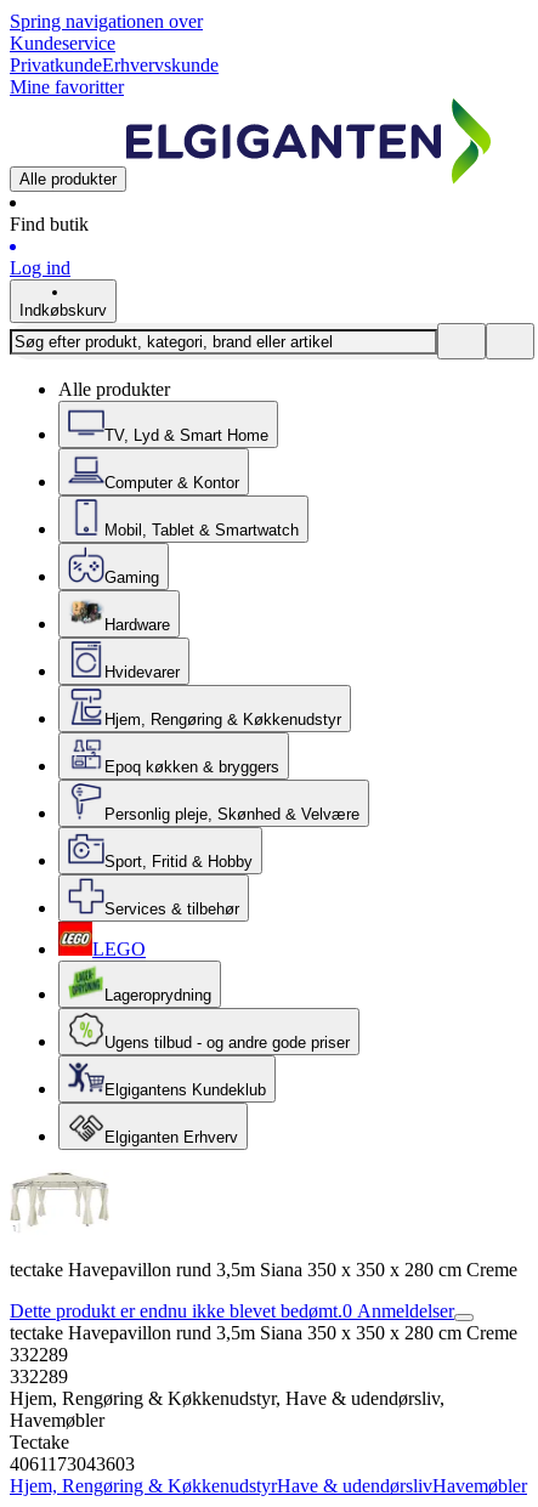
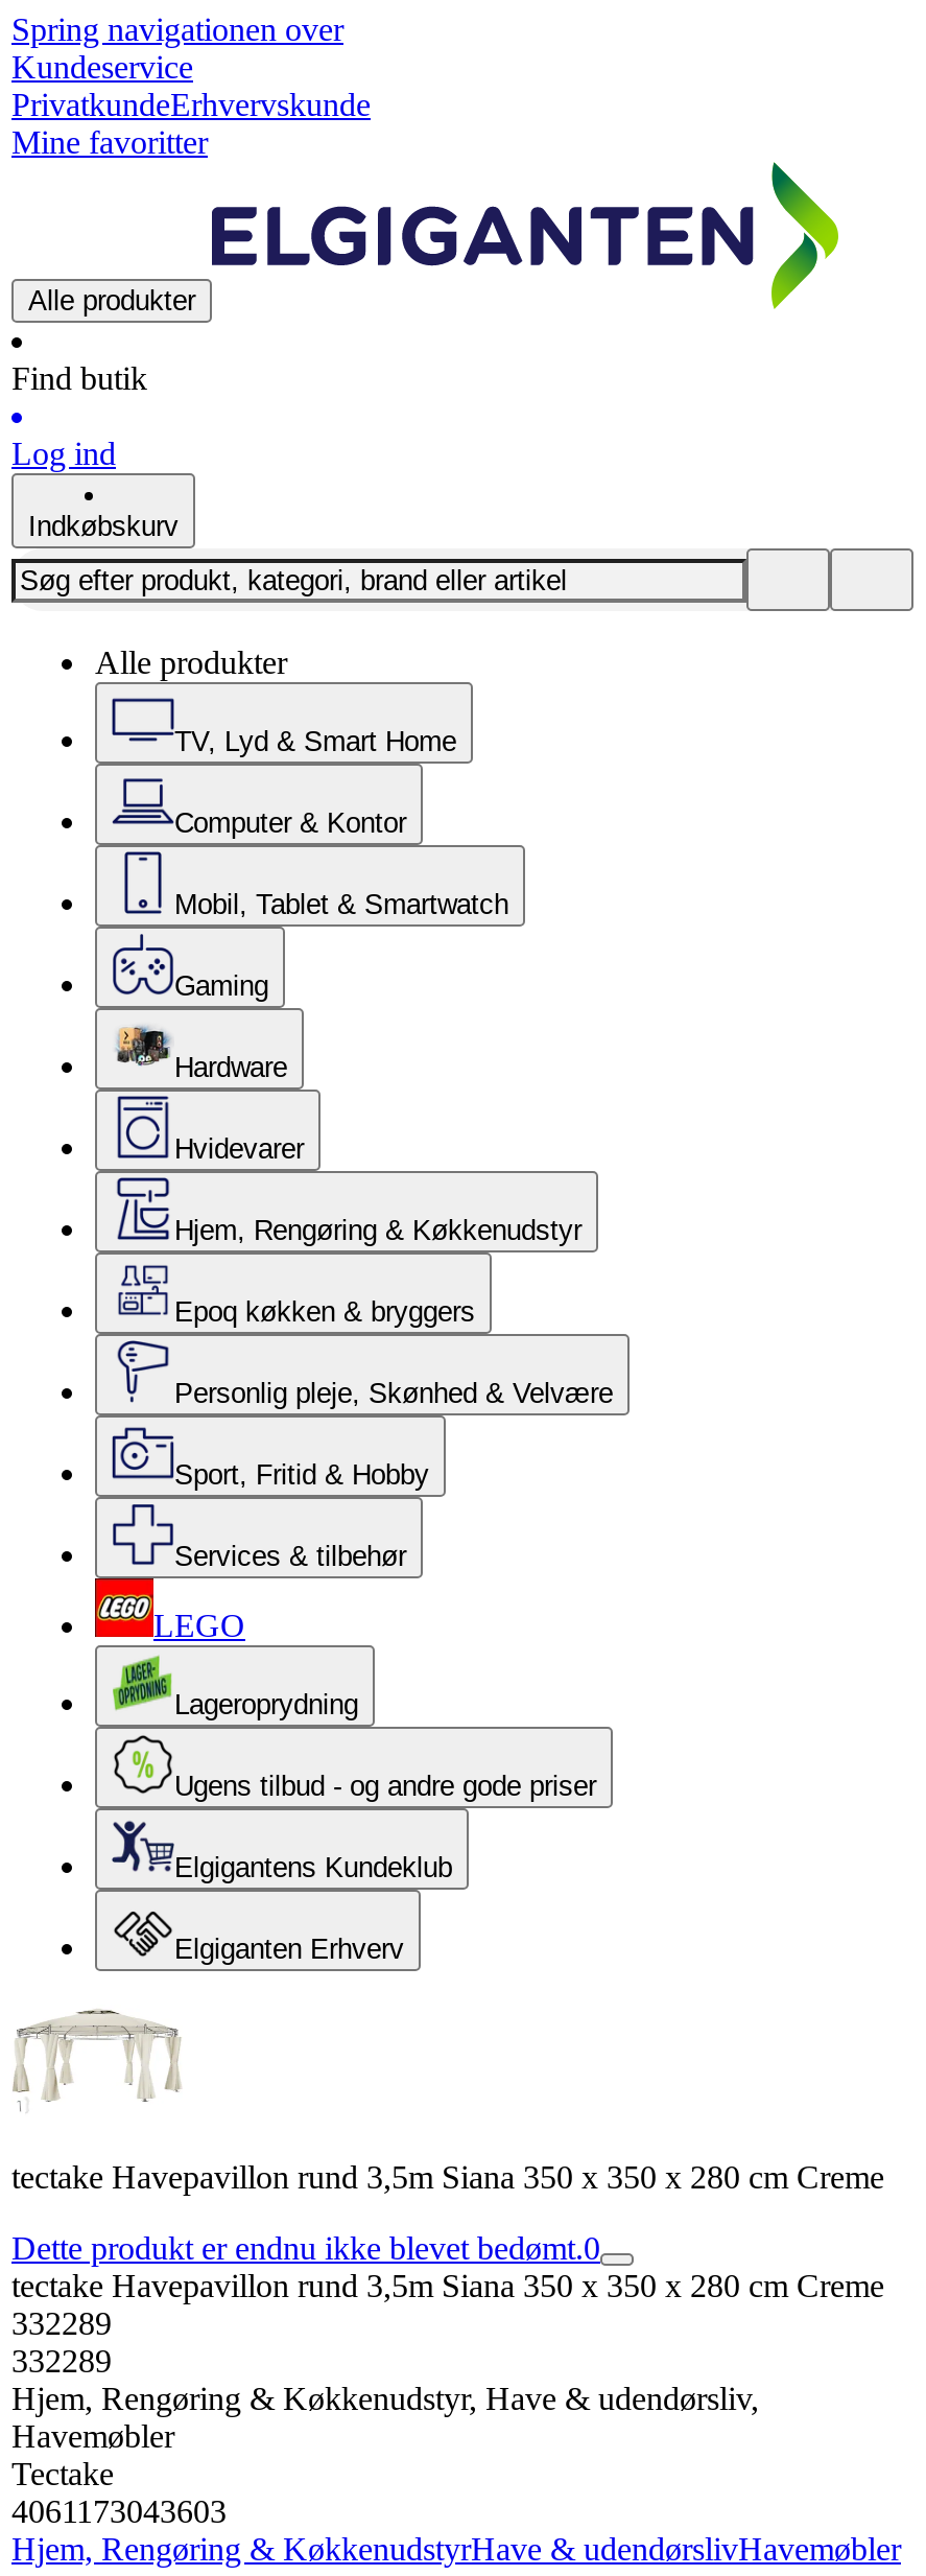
- Dette produkt er endnu ikke blevet bedømt.0 Anmeldelser
+ Dette produkt er endnu ikke blevet bedømt.0
